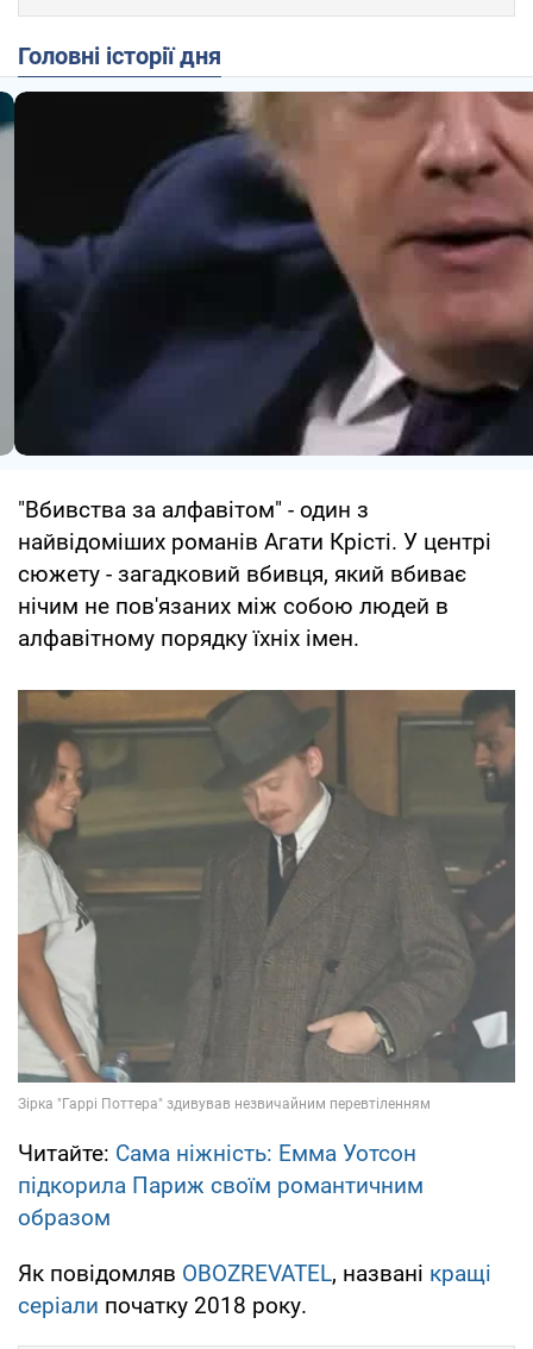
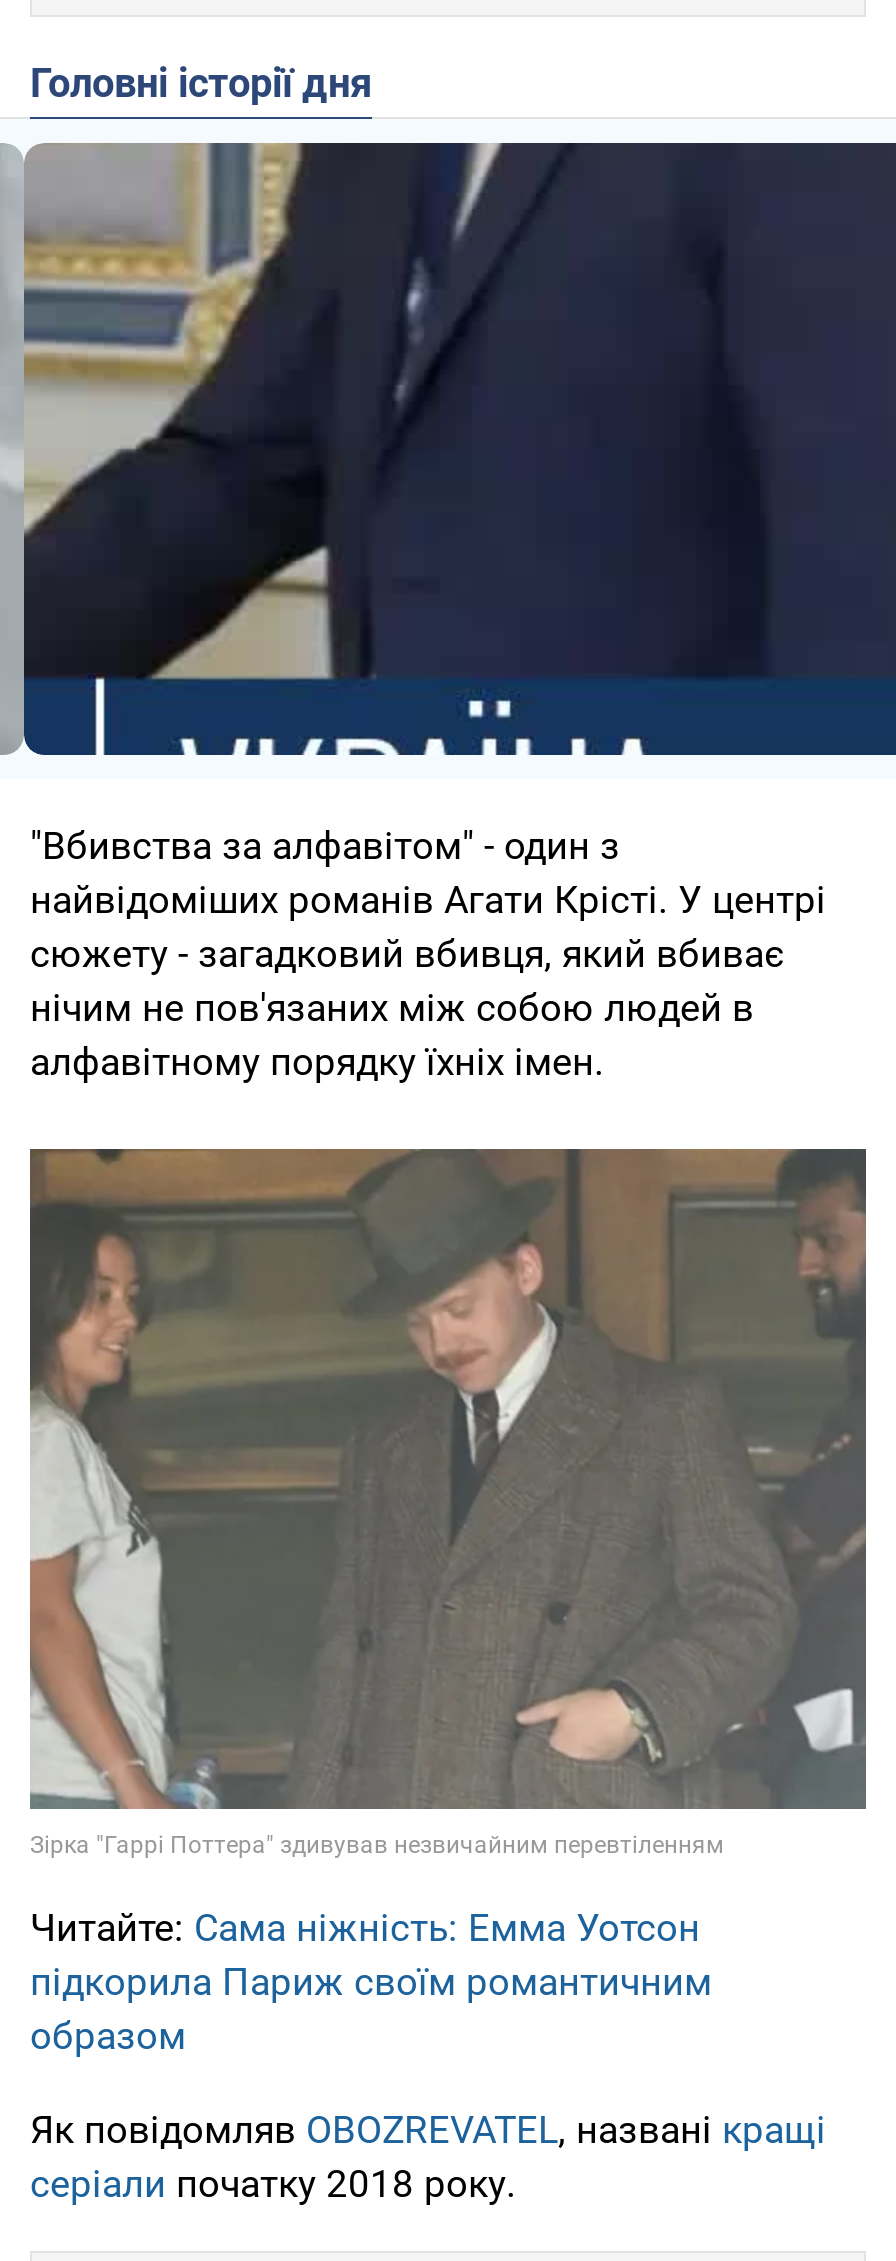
- [image]
+ [image]
